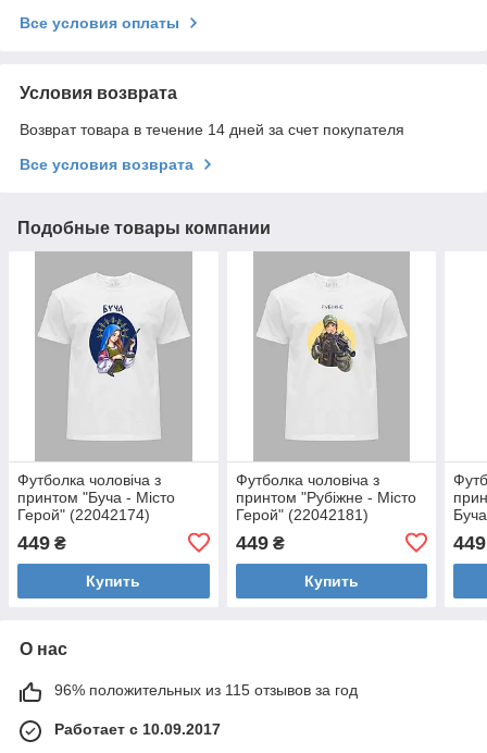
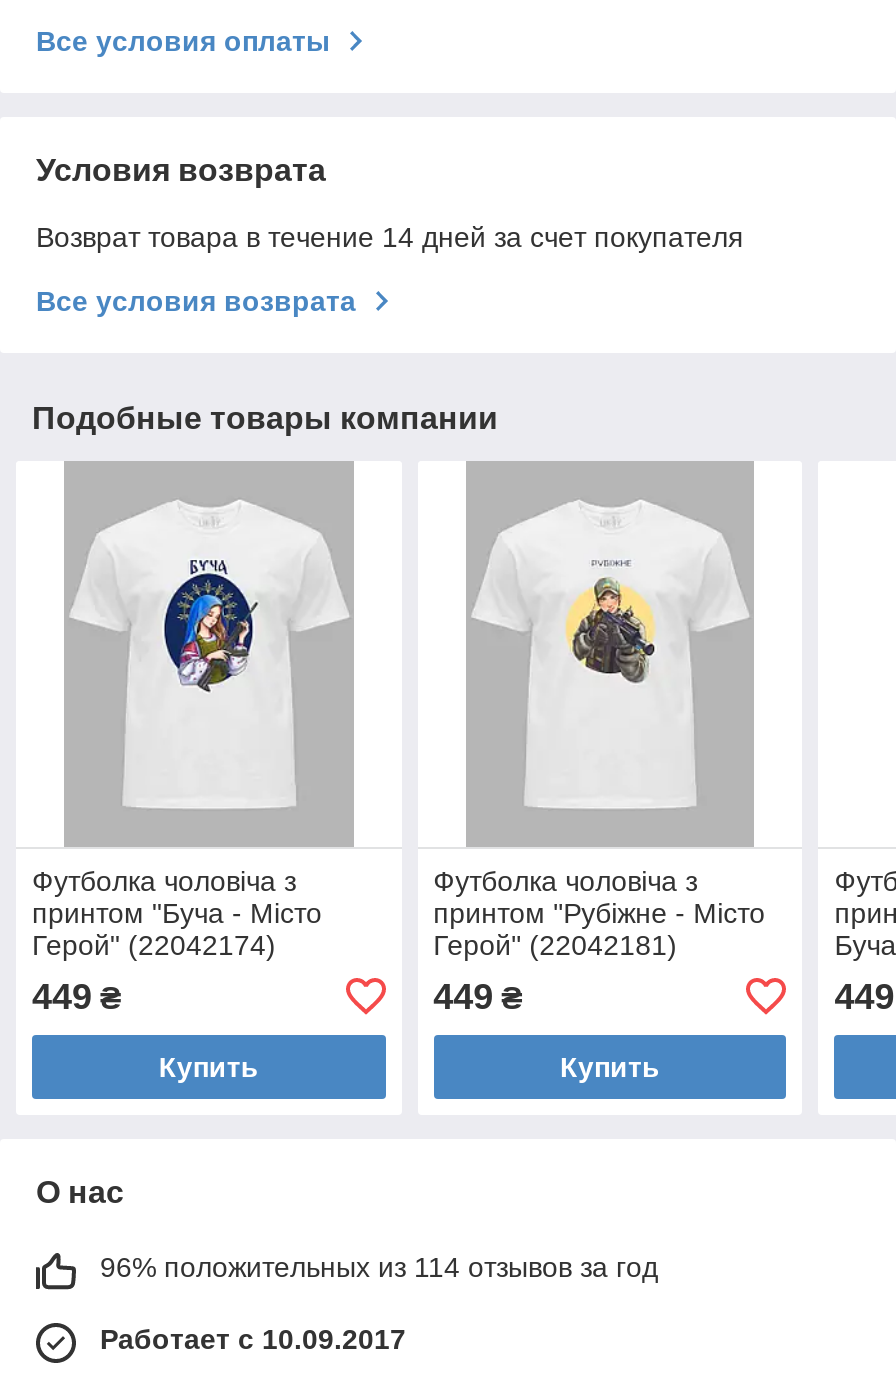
- 96% положительных из 115 отзывов за год
+ 96% положительных из 114 отзывов за год
